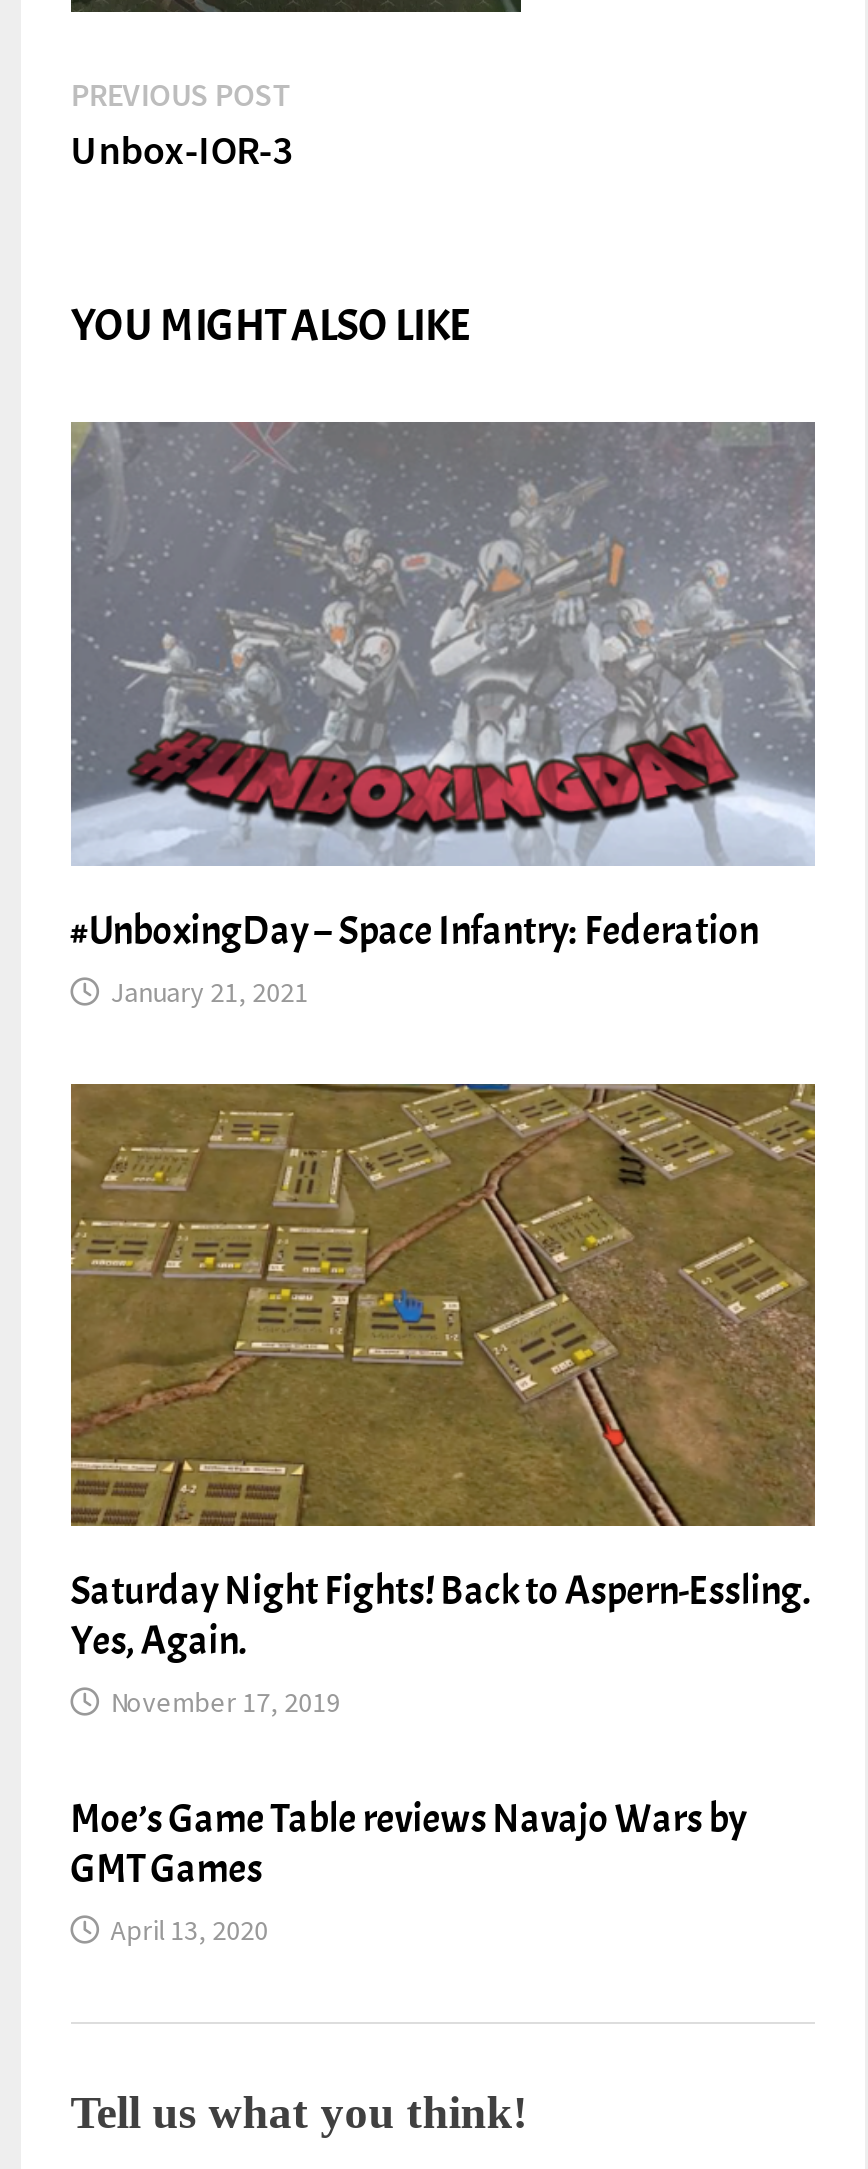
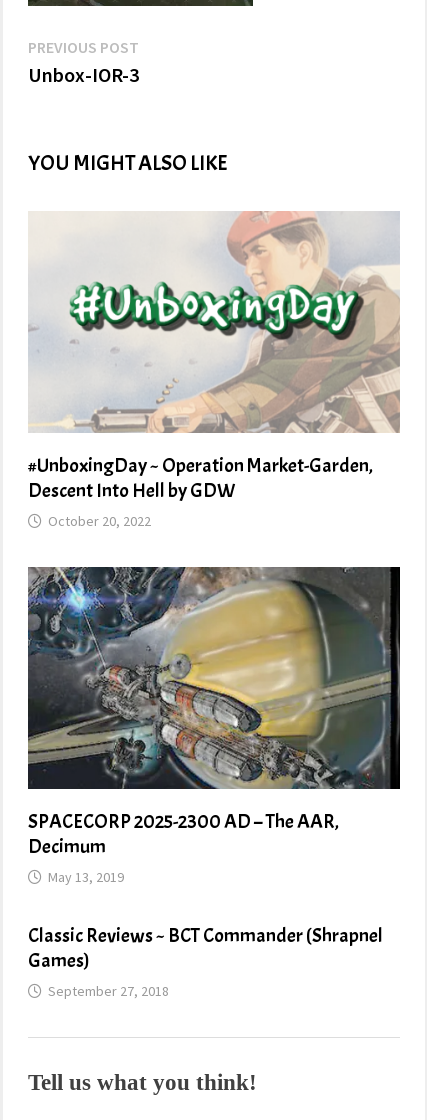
- [image]
- #UnboxingDay – Space Infantry: Federation
- January 21, 2021
+ [image]
+ #UnboxingDay ~ Operation Market-Garden,
+ Descent Into Hell by GDW
+ October 20, 2022

- [image]
- Saturday Night Fights! Back to Aspern-Essling.
- Yes, Again.
- November 17, 2019
+ [image]
+ SPACECORP 2025-2300 AD – The AAR,
+ Decimum
+ May 13, 2019

- Moe’s Game Table reviews Navajo Wars by
- GMT Games
- April 13, 2020
+ Classic Reviews ~ BCT Commander (Shrapnel
+ Games)
+ September 27, 2018
